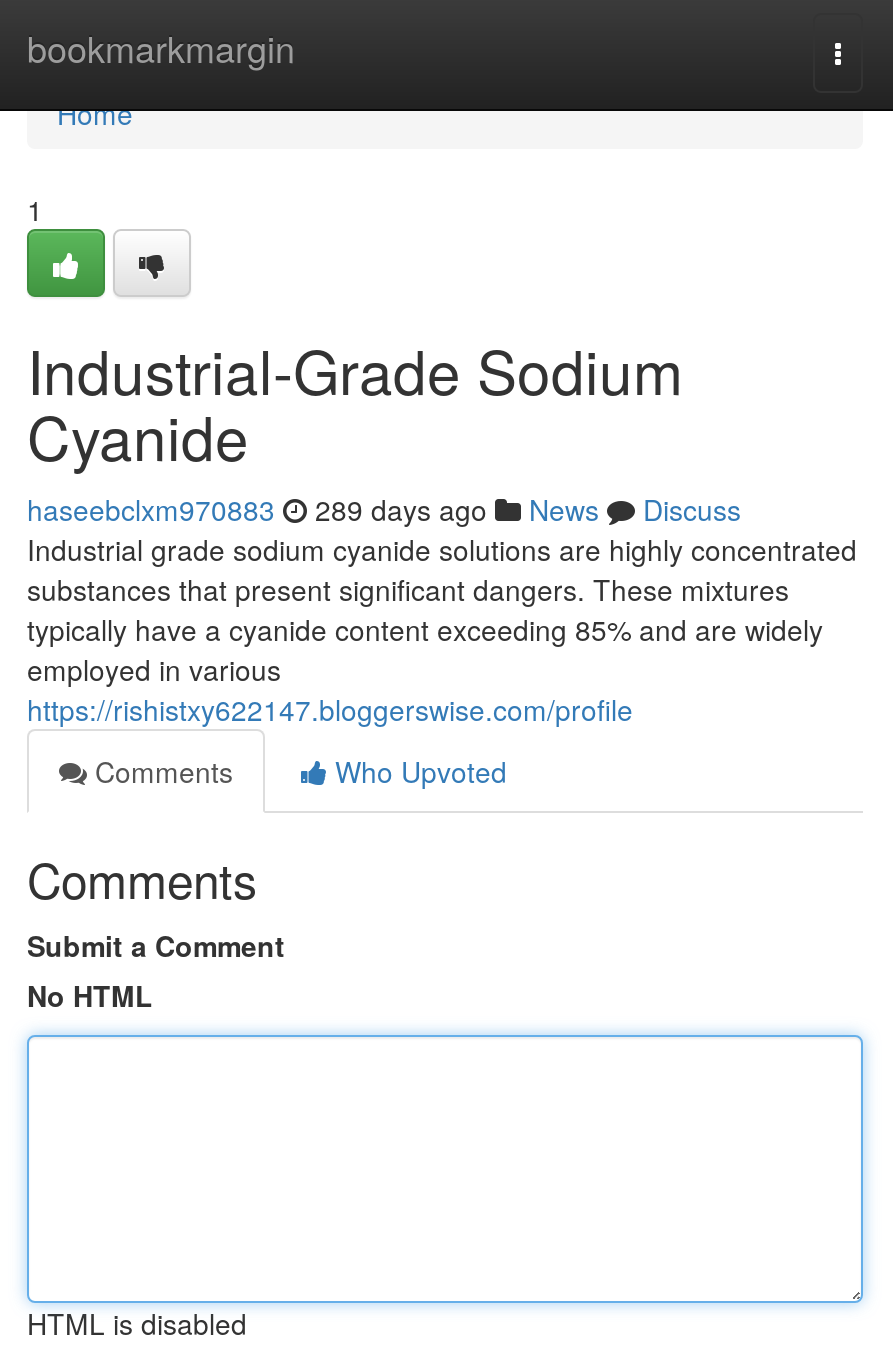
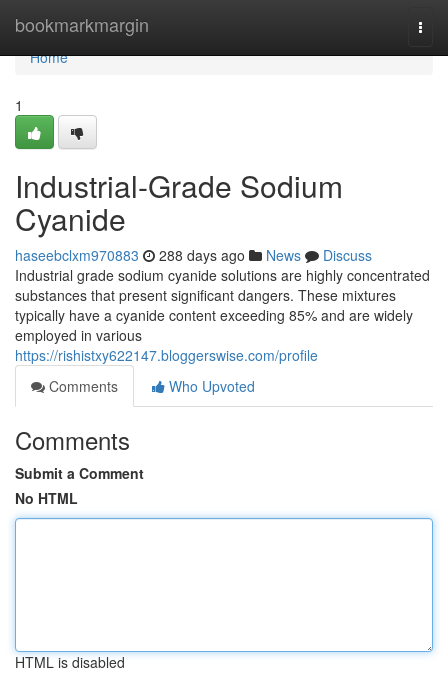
- haseebclxm970883 289 days ago News Discuss
+ haseebclxm970883 288 days ago News Discuss
